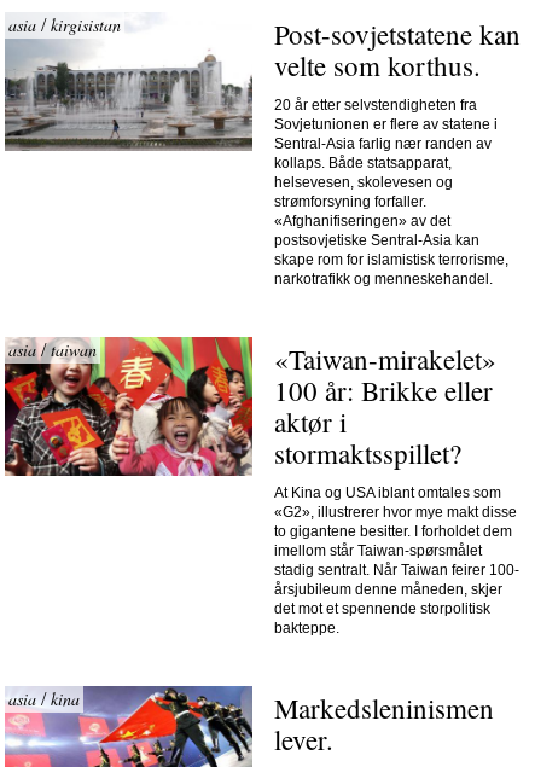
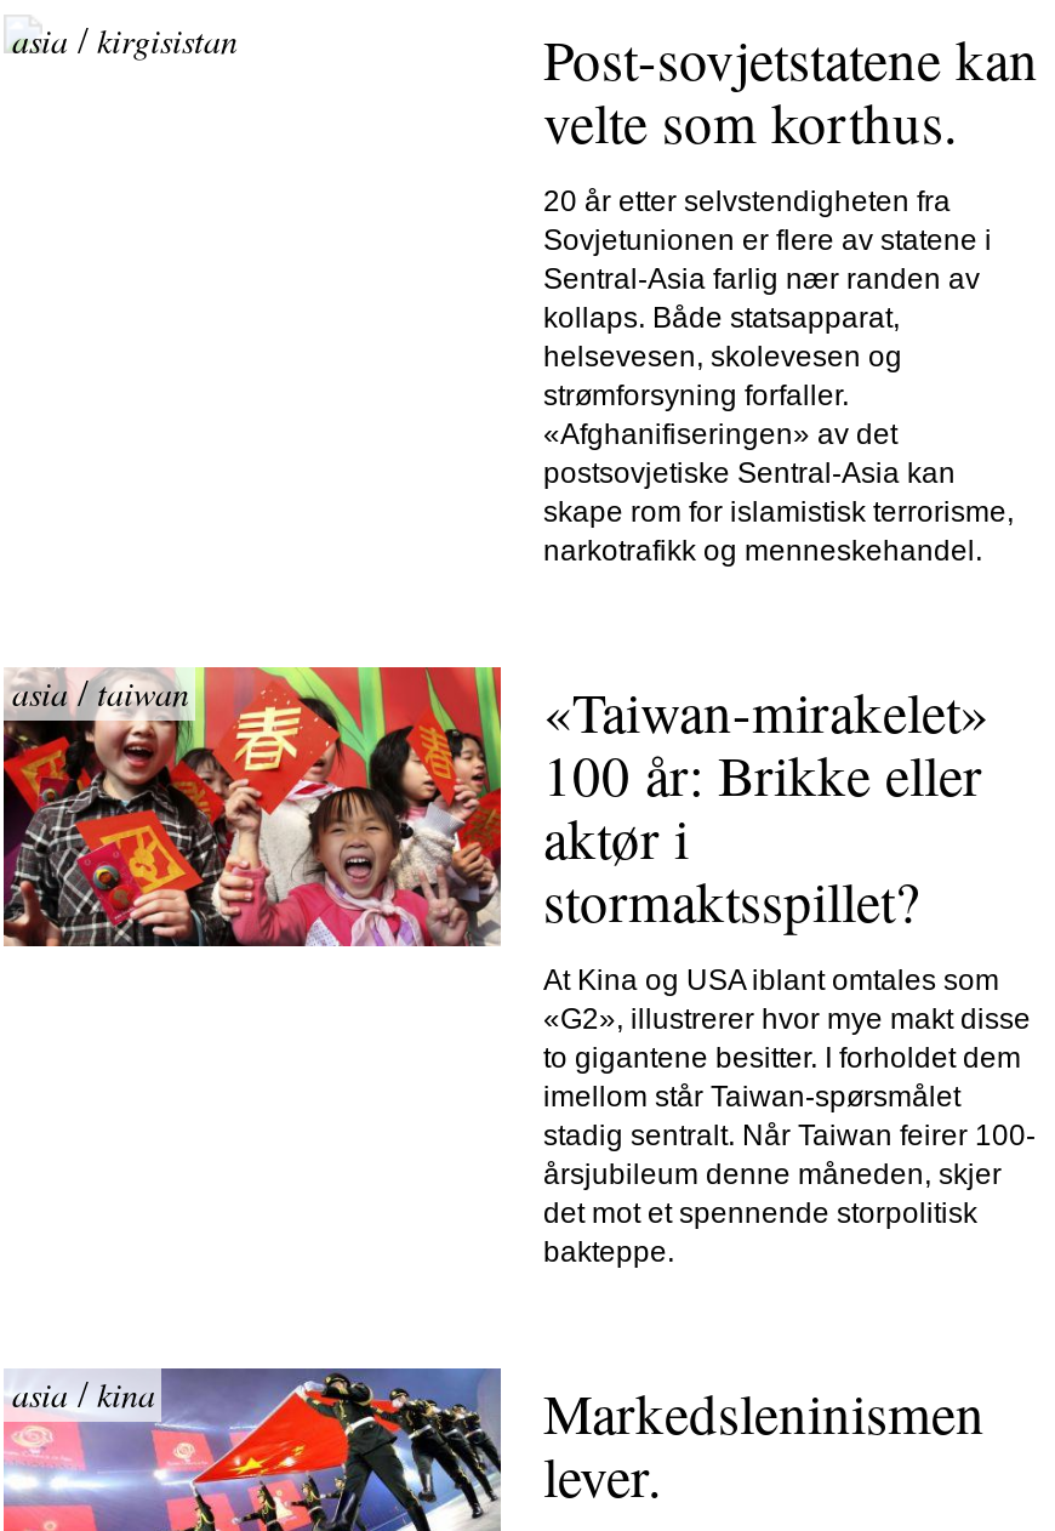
- [image]
